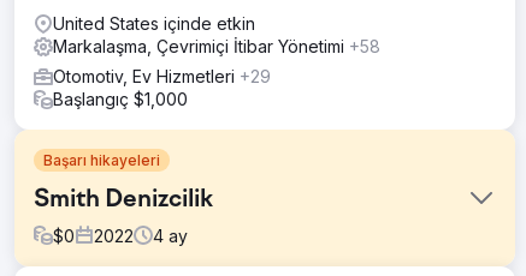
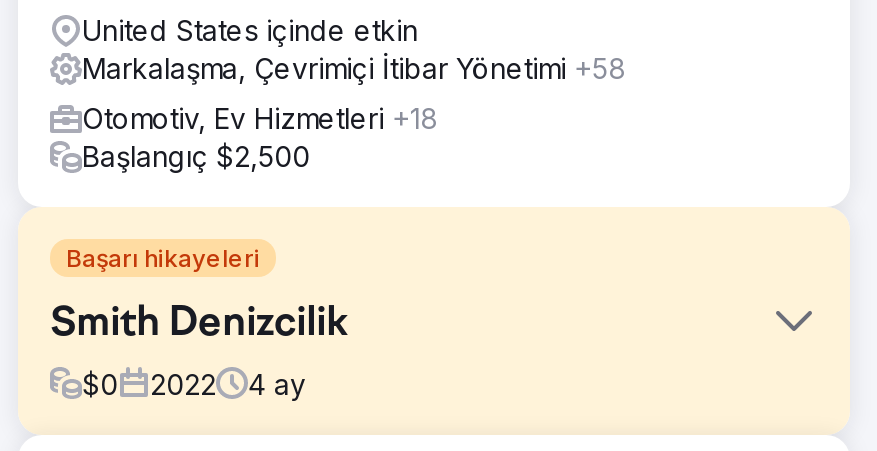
- Otomotiv, Ev Hizmetleri +29
+ Otomotiv, Ev Hizmetleri +18

- Başlangıç $1,000
+ Başlangıç $2,500
